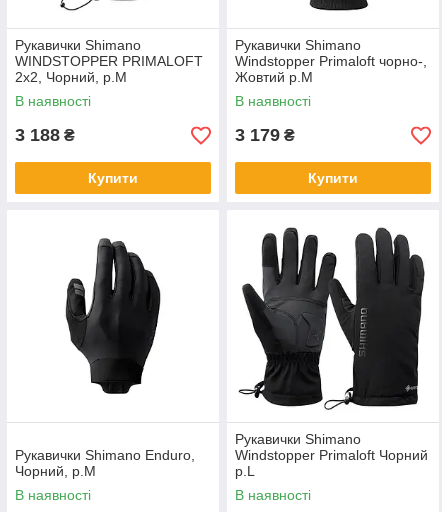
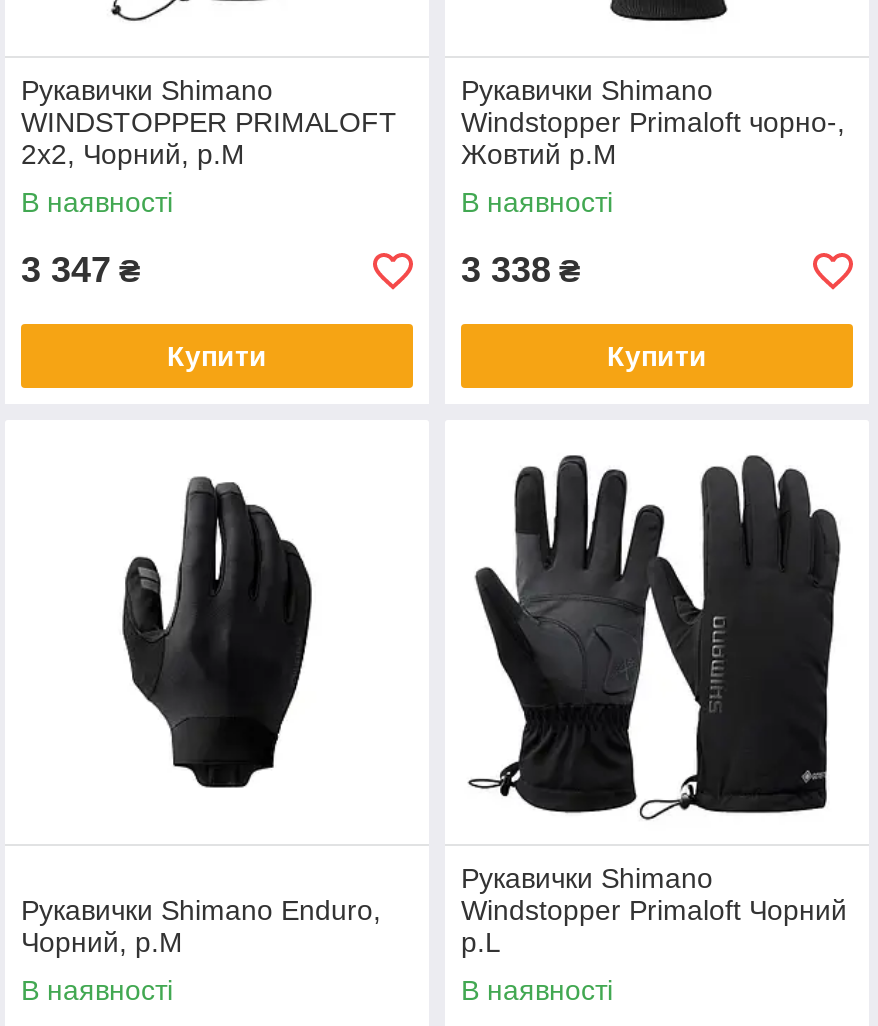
- 3 188 ₴
+ 3 347 ₴

- 3 179 ₴
+ 3 338 ₴
